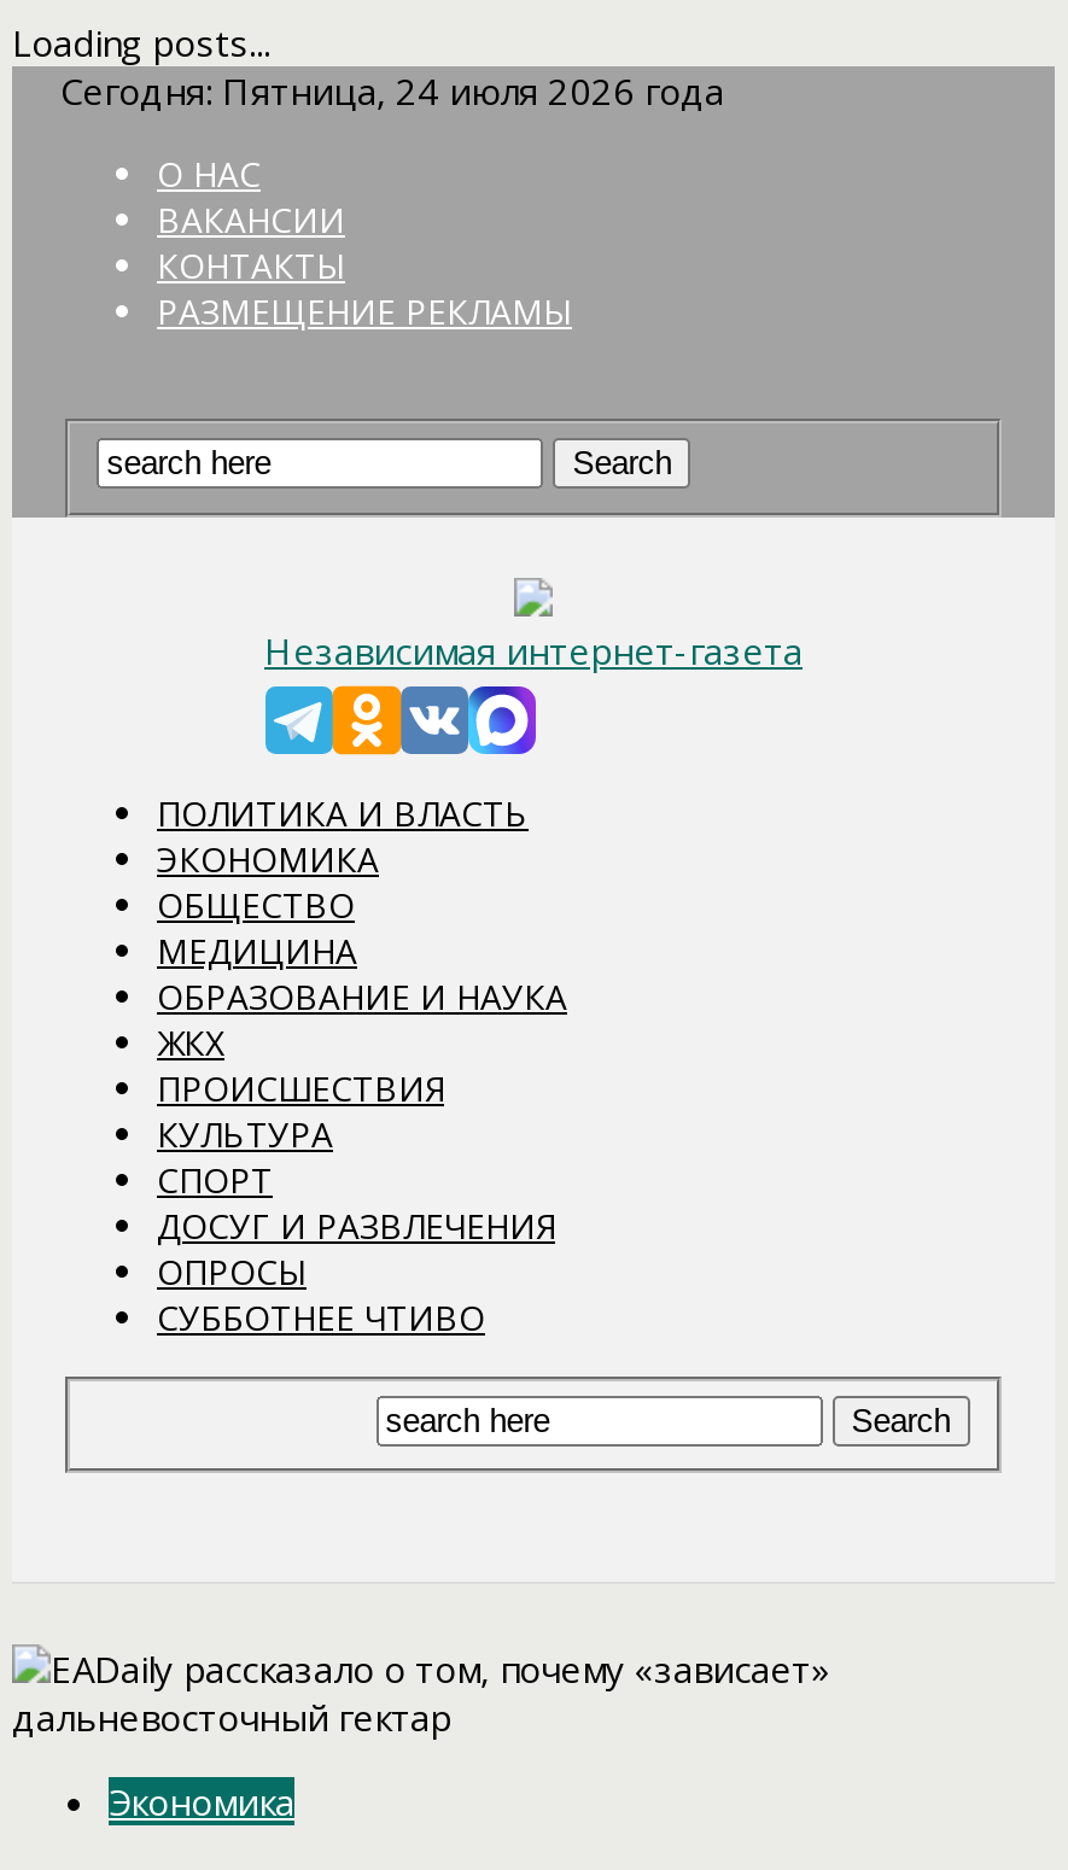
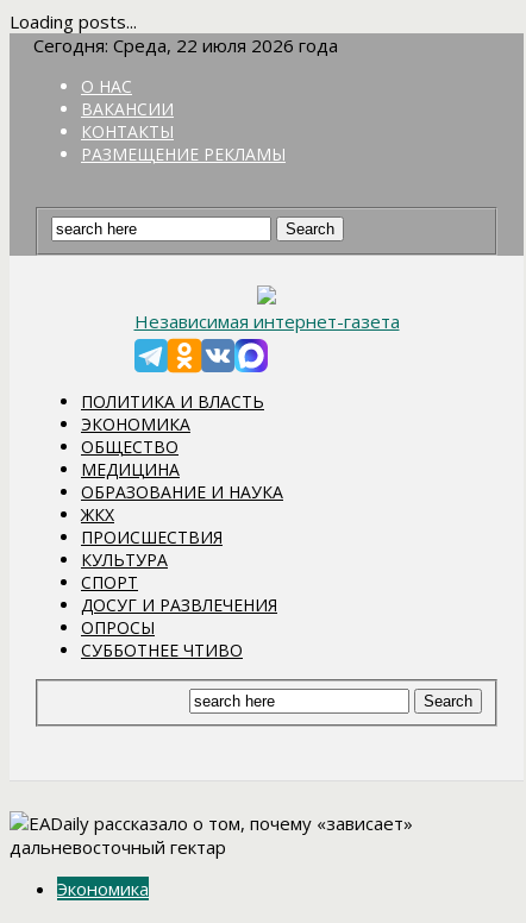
- Сегодня: Пятница, 24 июля 2026 года
+ Сегодня: Среда, 22 июля 2026 года
